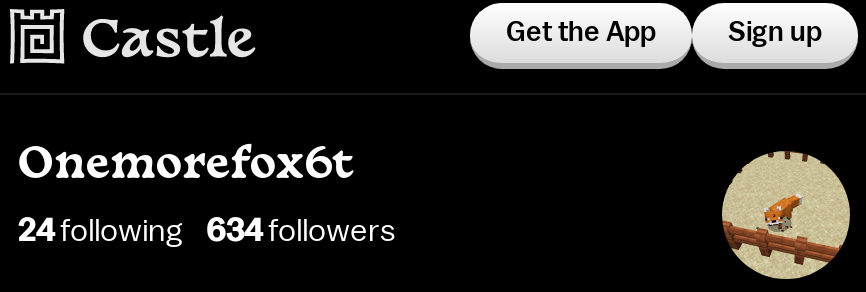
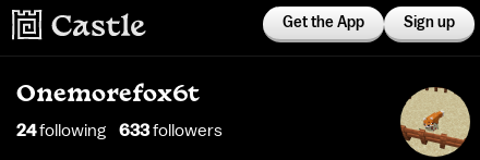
- 24following 634followers
+ 24following 633followers
